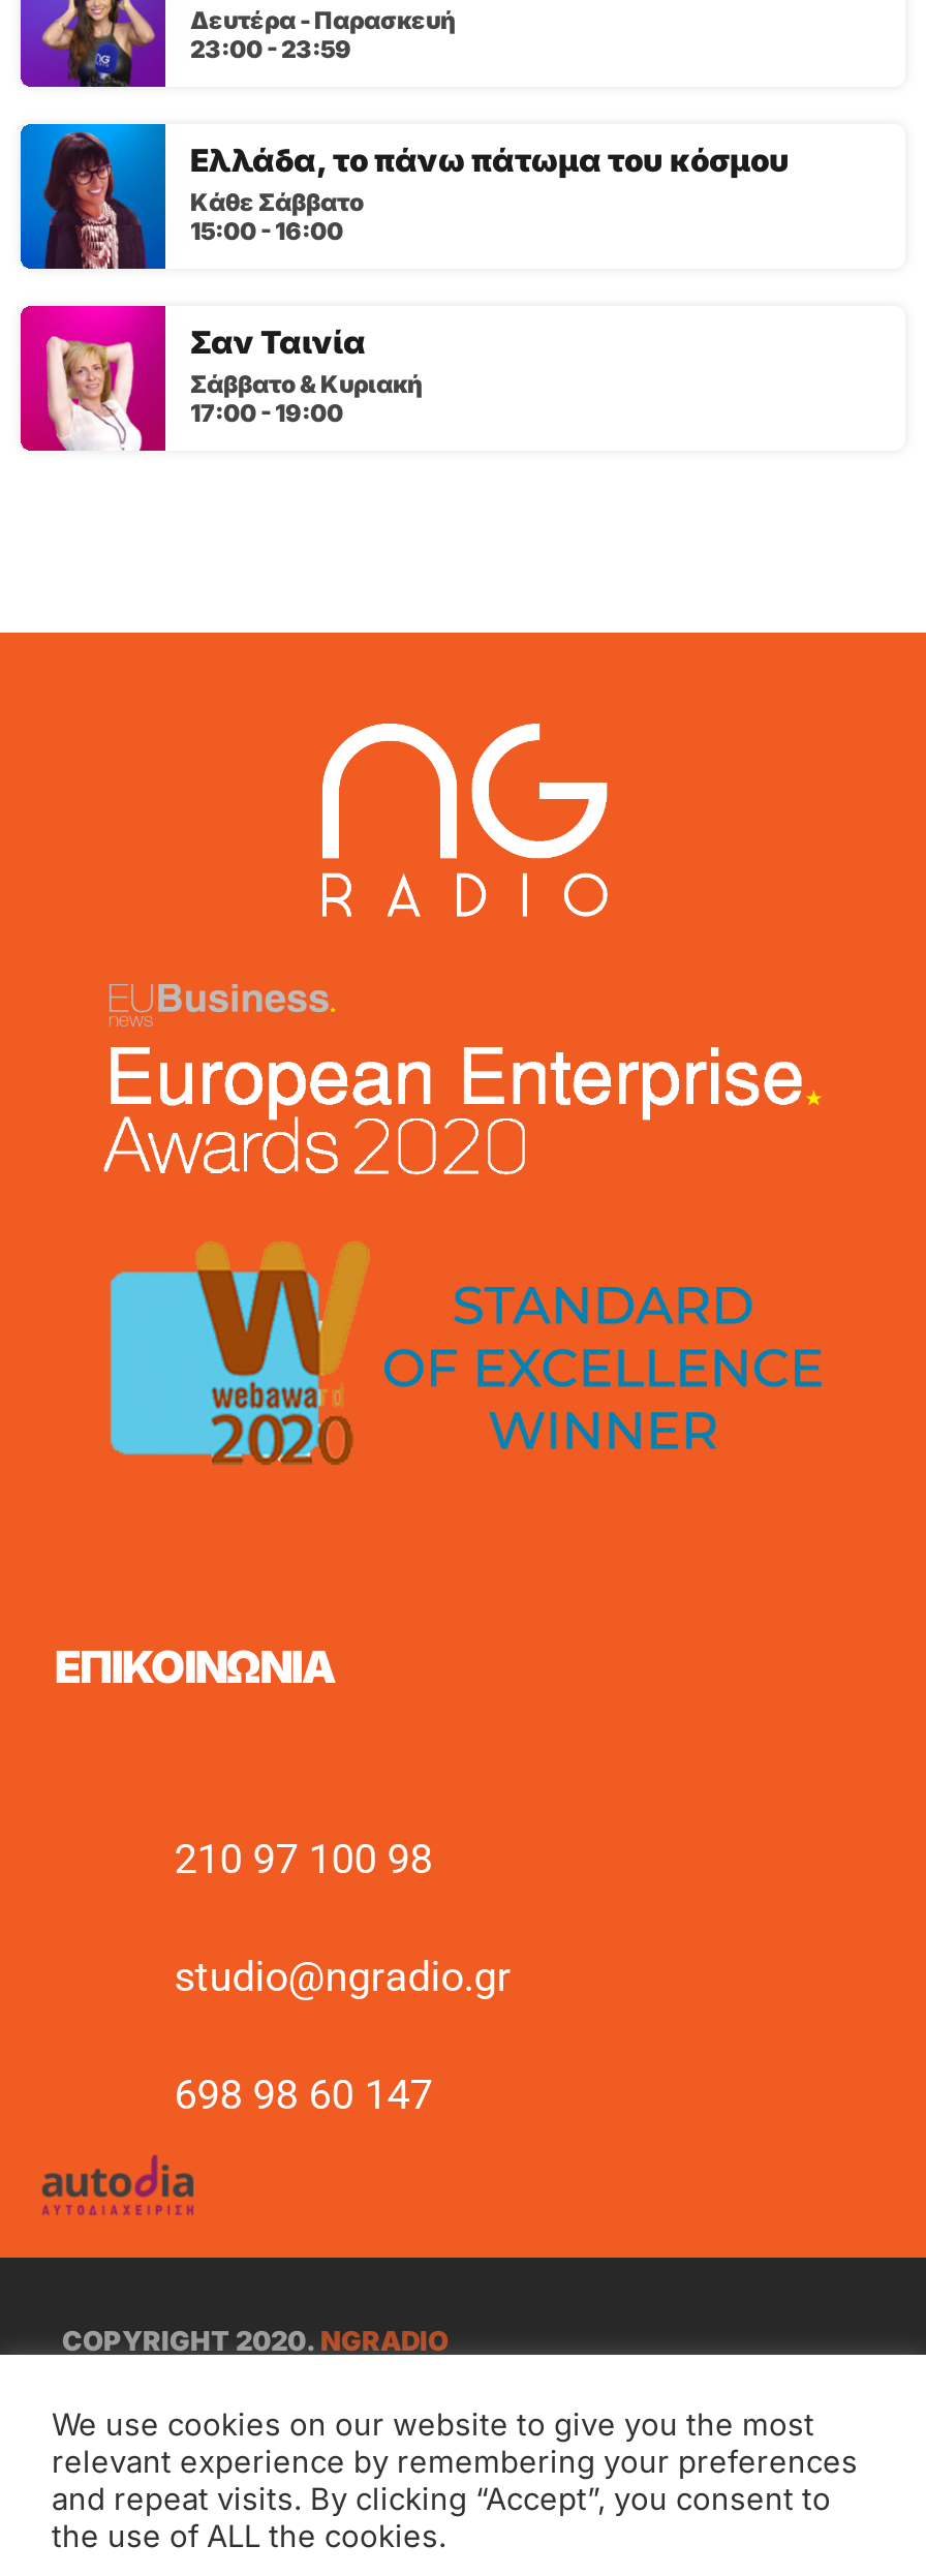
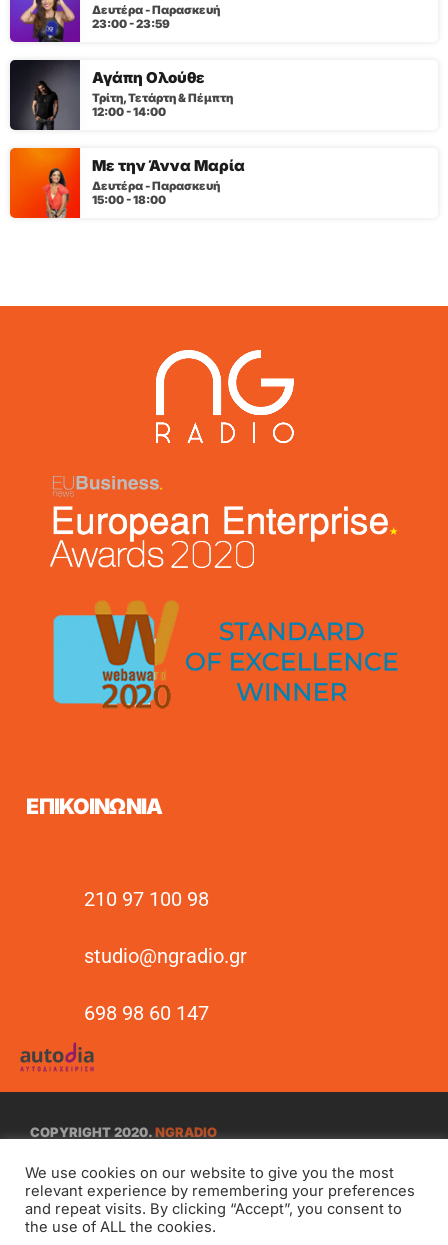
- [image]
- Ελλάδα, το πάνω πάτωμα του κόσμου
- Κάθε Σάββατο
- 15:00 - 16:00
+ [image]
+ Αγάπη Ολούθε
+ Τρίτη, Τετάρτη & Πέμπτη
+ 12:00 - 14:00

- [image]
- Σαν Ταινία
- Σάββατο & Κυριακή
- 17:00 - 19:00
+ [image]
+ Με την Άννα Μαρία
+ Δευτέρα - Παρασκευή
+ 15:00 - 18:00
